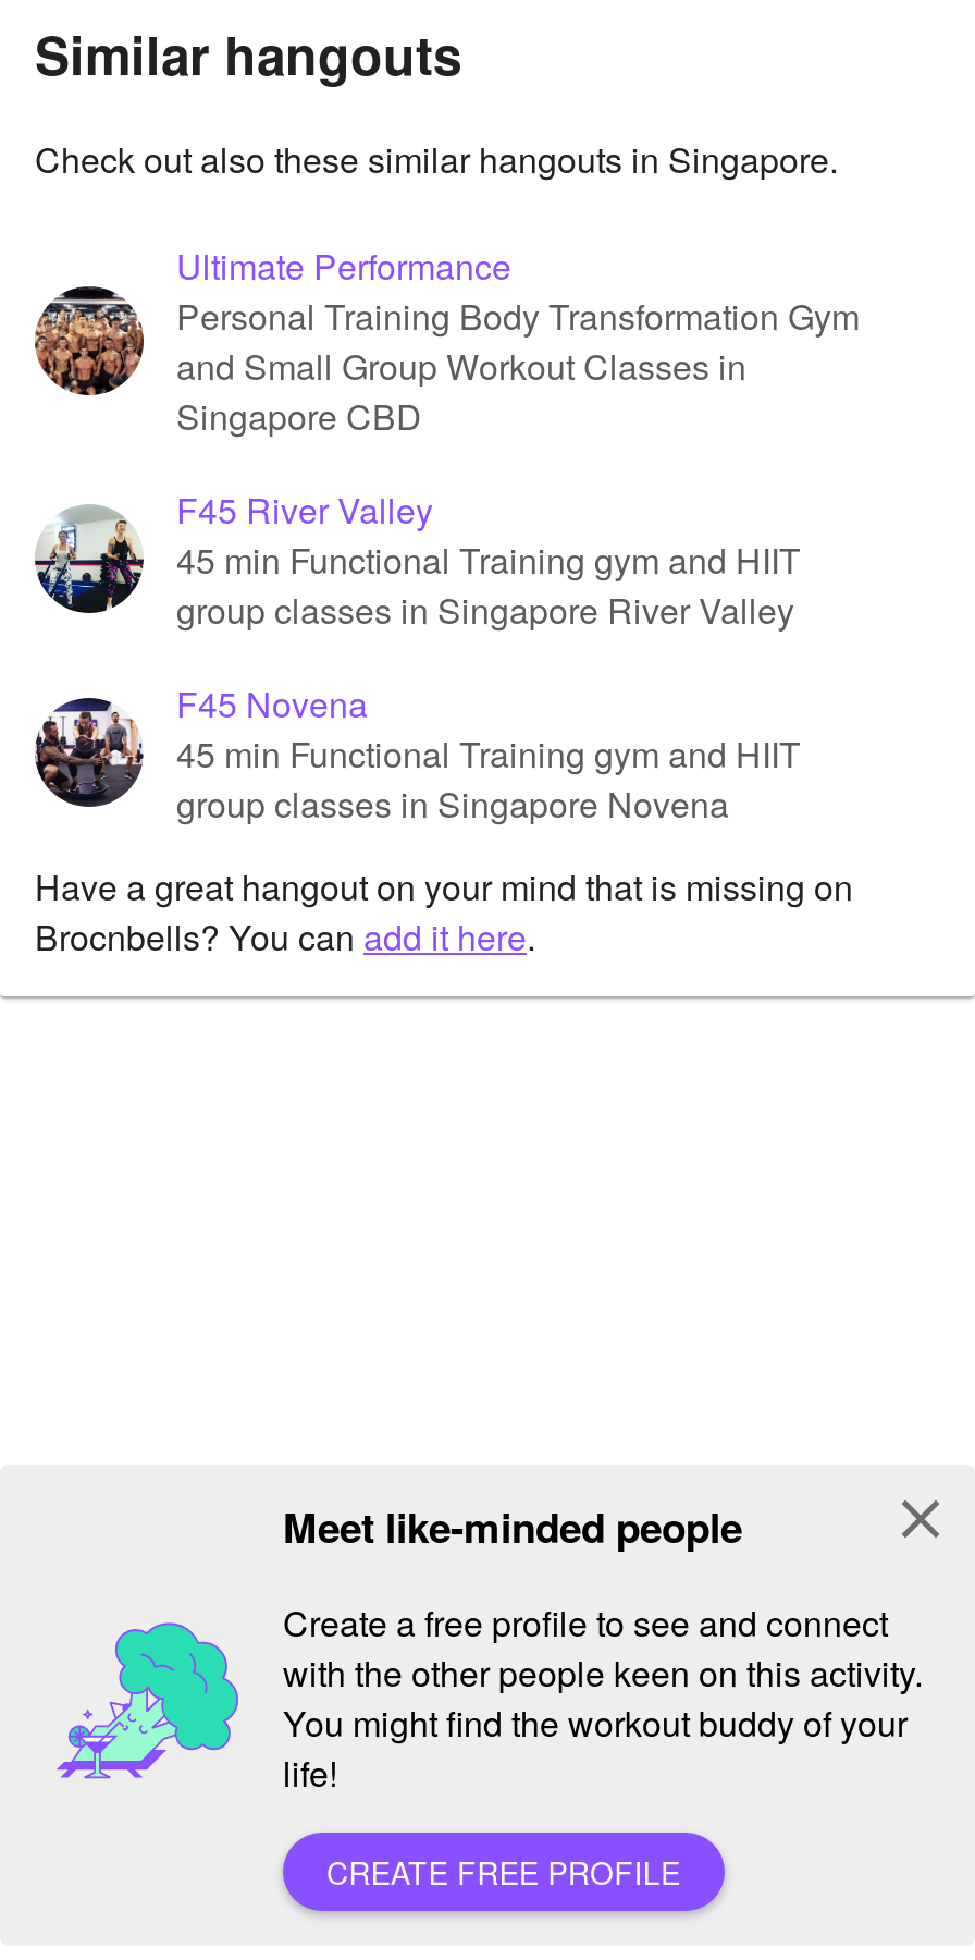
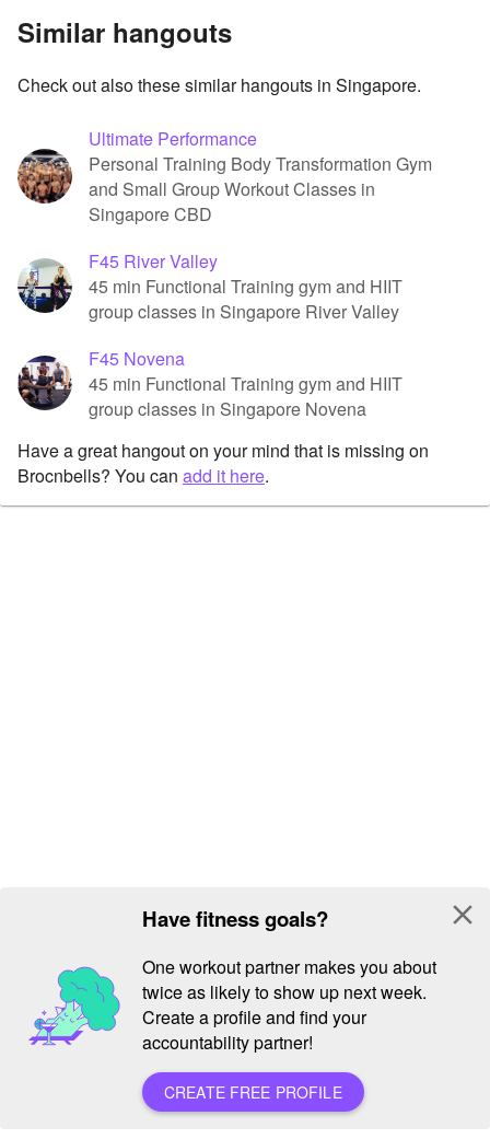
- Meet like-minded people
+ Have fitness goals?

- Create a free profile to see and connect
- with the other people keen on this activity.
- You might find the workout buddy of your
- life!
+ One workout partner makes you about
+ twice as likely to show up next week.
+ Create a profile and find your
+ accountability partner!
